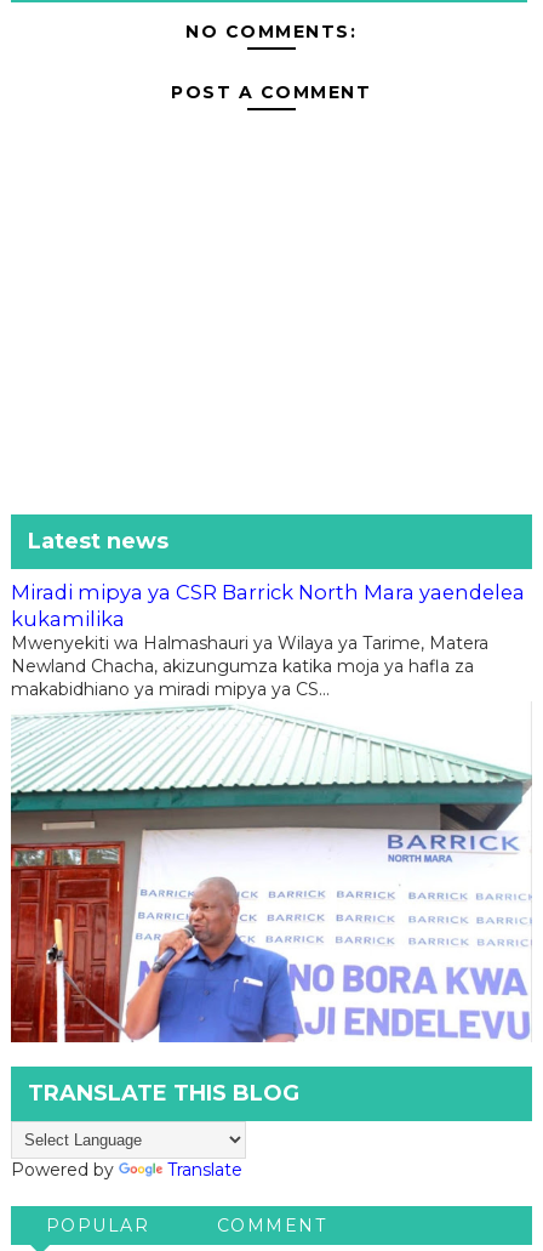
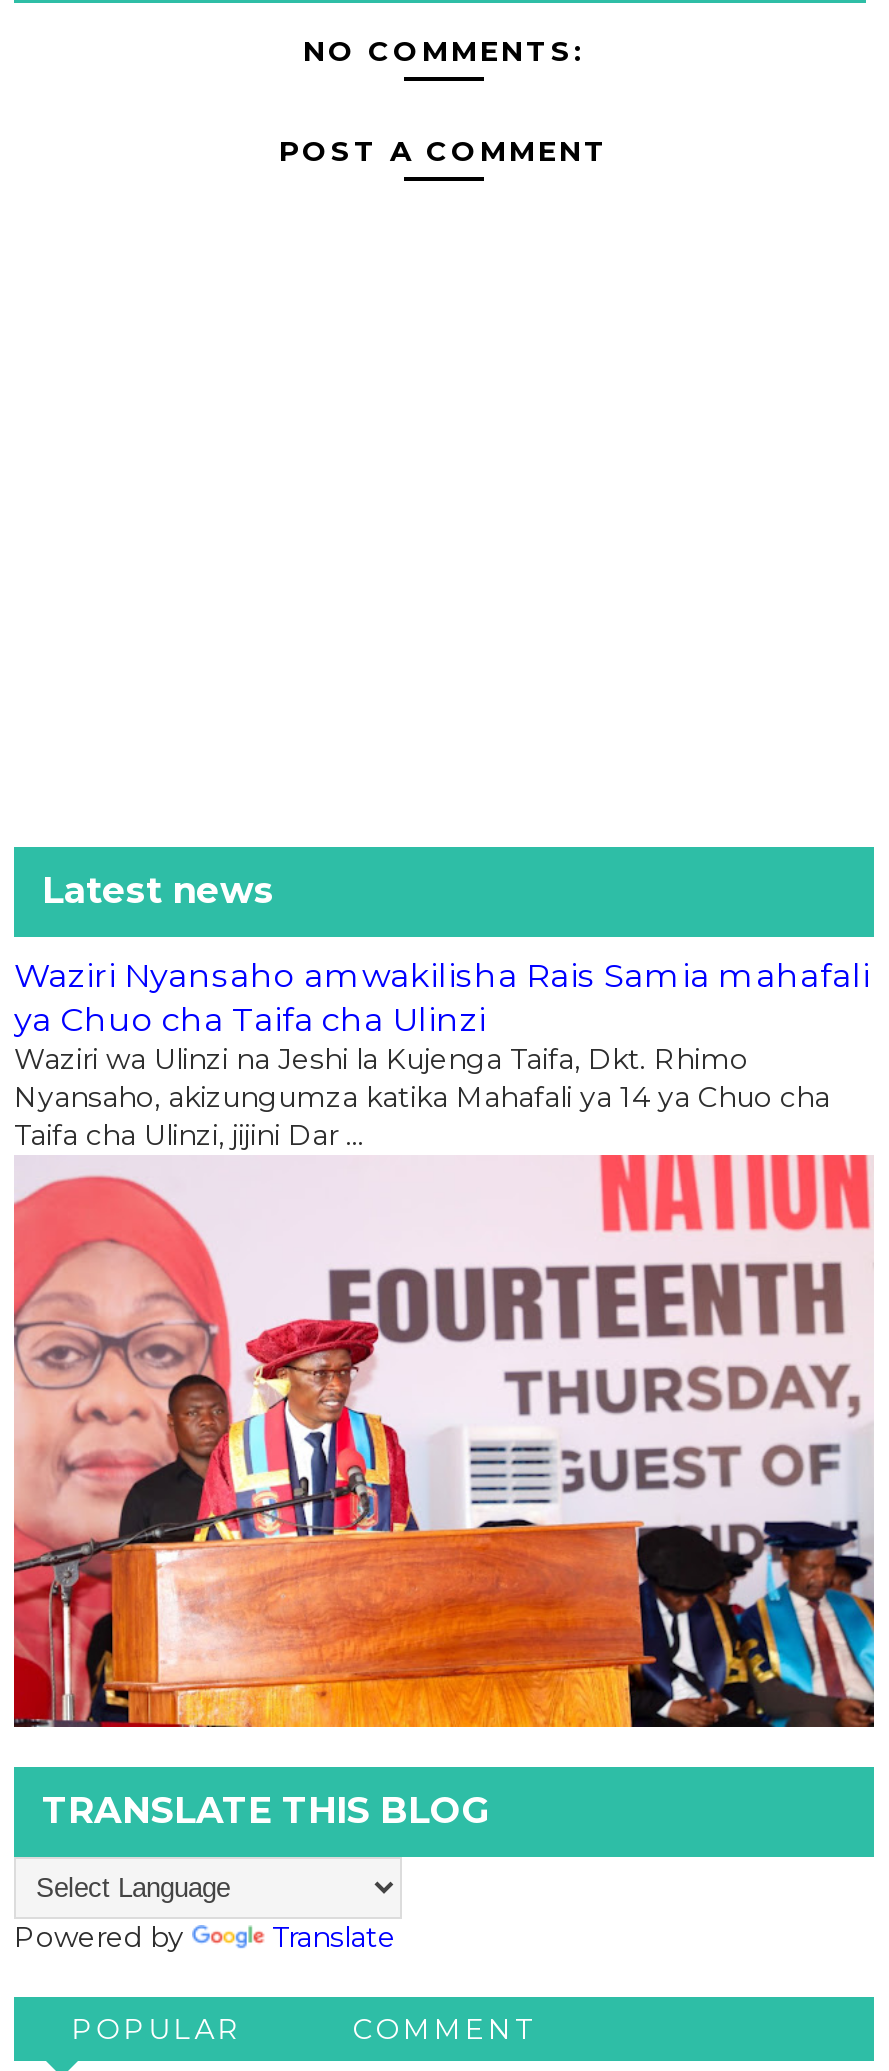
- Miradi mipya ya CSR Barrick North Mara yaendelea
- kukamilika
- Mwenyekiti wa Halmashauri ya Wilaya ya Tarime, Matera
- Newland Chacha, akizungumza katika moja ya hafla za
- makabidhiano ya miradi mipya ya CS...
+ Waziri Nyansaho amwakilisha Rais Samia mahafali
+ ya Chuo cha Taifa cha Ulinzi
+ Waziri wa Ulinzi na Jeshi la Kujenga Taifa, Dkt. Rhimo
+ Nyansaho, akizungumza katika Mahafali ya 14 ya Chuo cha
+ Taifa cha Ulinzi, jijini Dar ...

- [image]
+ [image]
